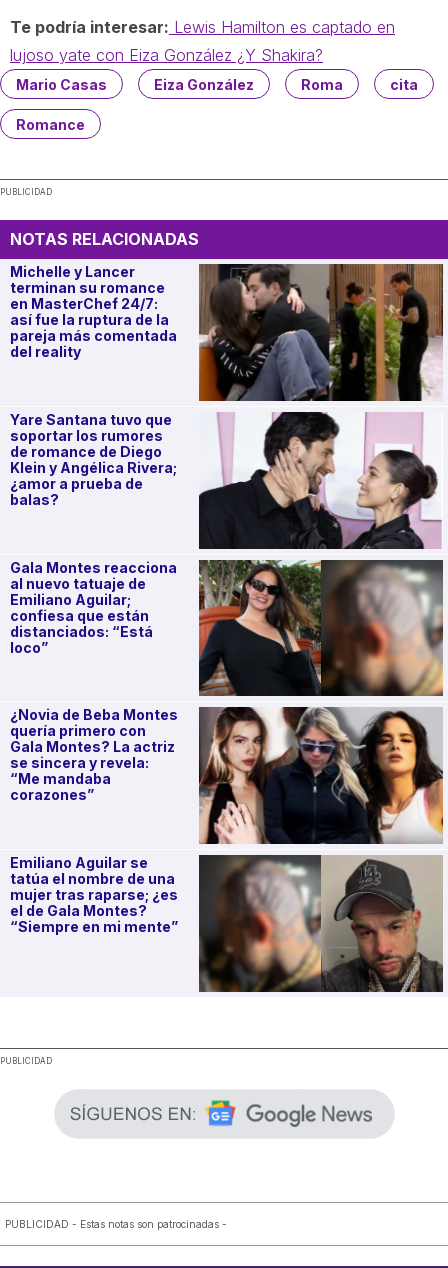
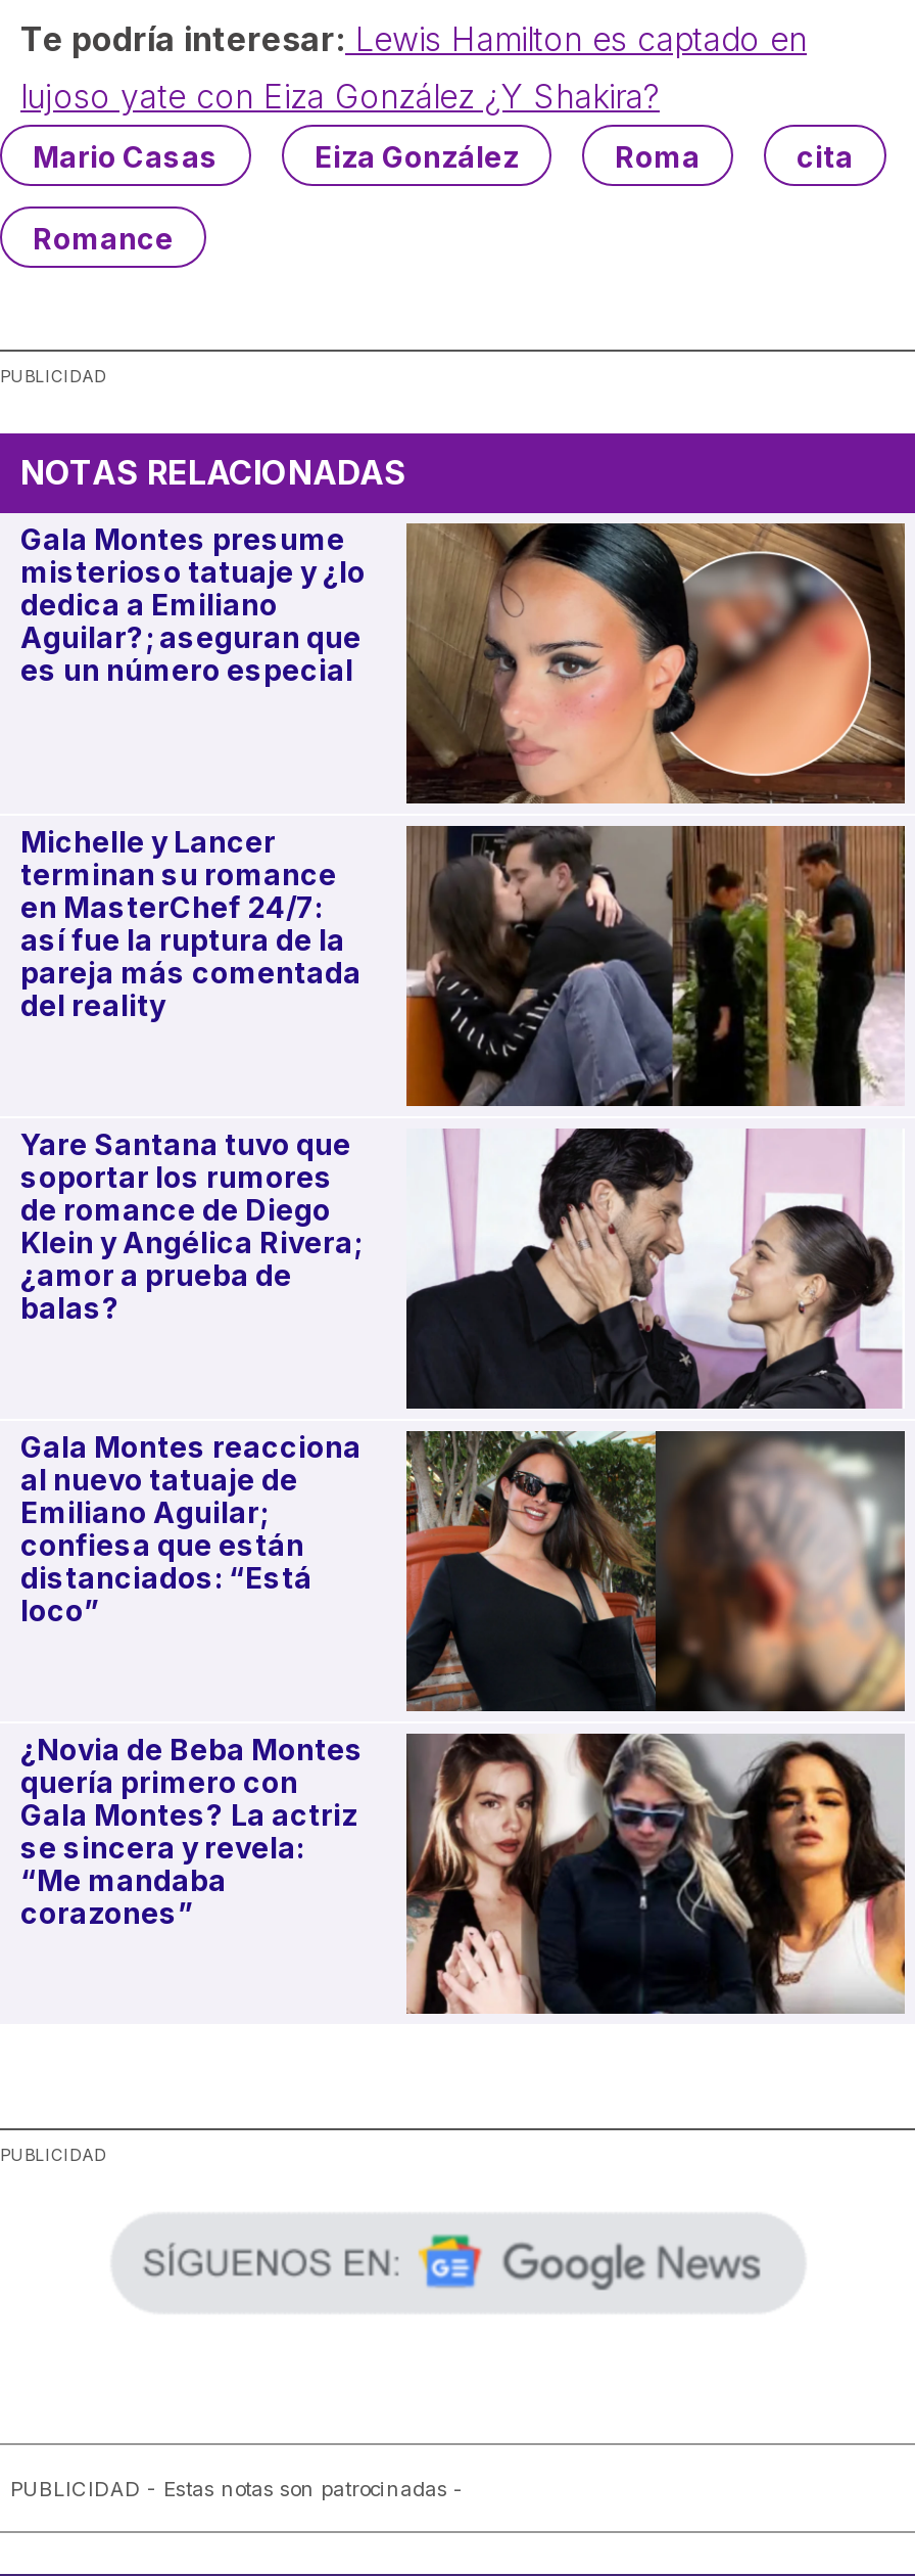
+ [image]
+ Gala Montes presume
+ misterioso tatuaje y ¿lo
+ dedica a Emiliano
+ Aguilar?; aseguran que
+ es un número especial

moved down: [image] | Michelle y Lancer | terminan su romance | ... | “Me mandaba | corazones”

- [image]
- Emiliano Aguilar se
- tatúa el nombre de una
- mujer tras raparse; ¿es
- el de Gala Montes?
- “Siempre en mi mente”
